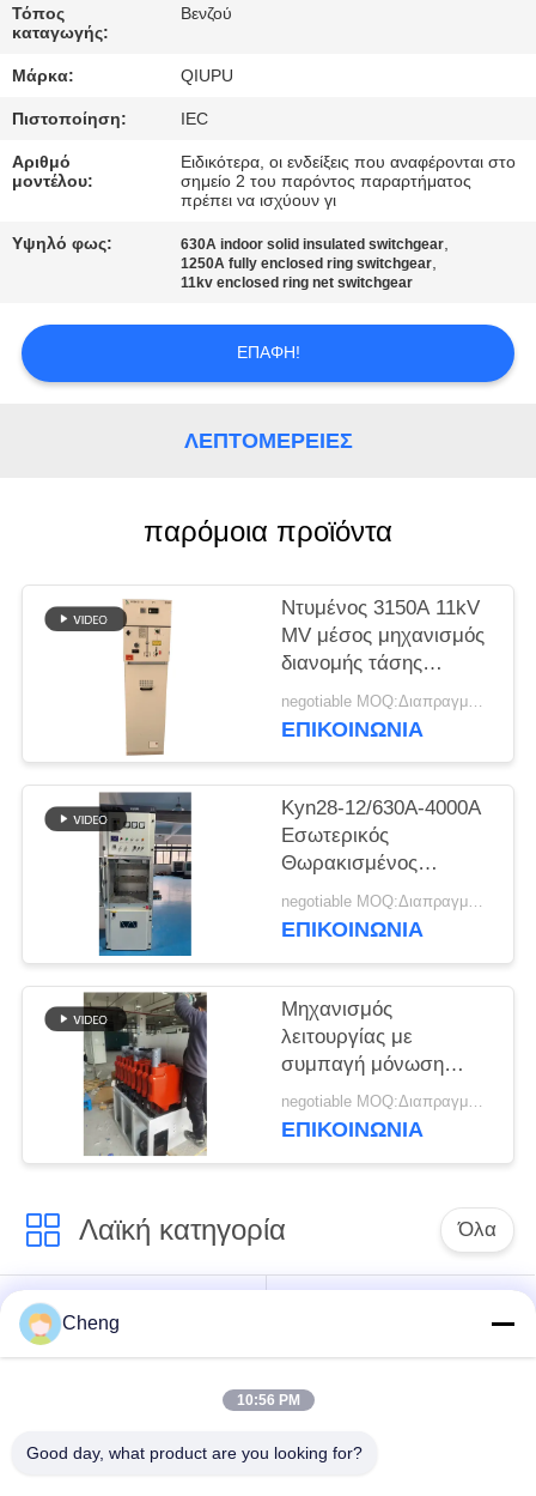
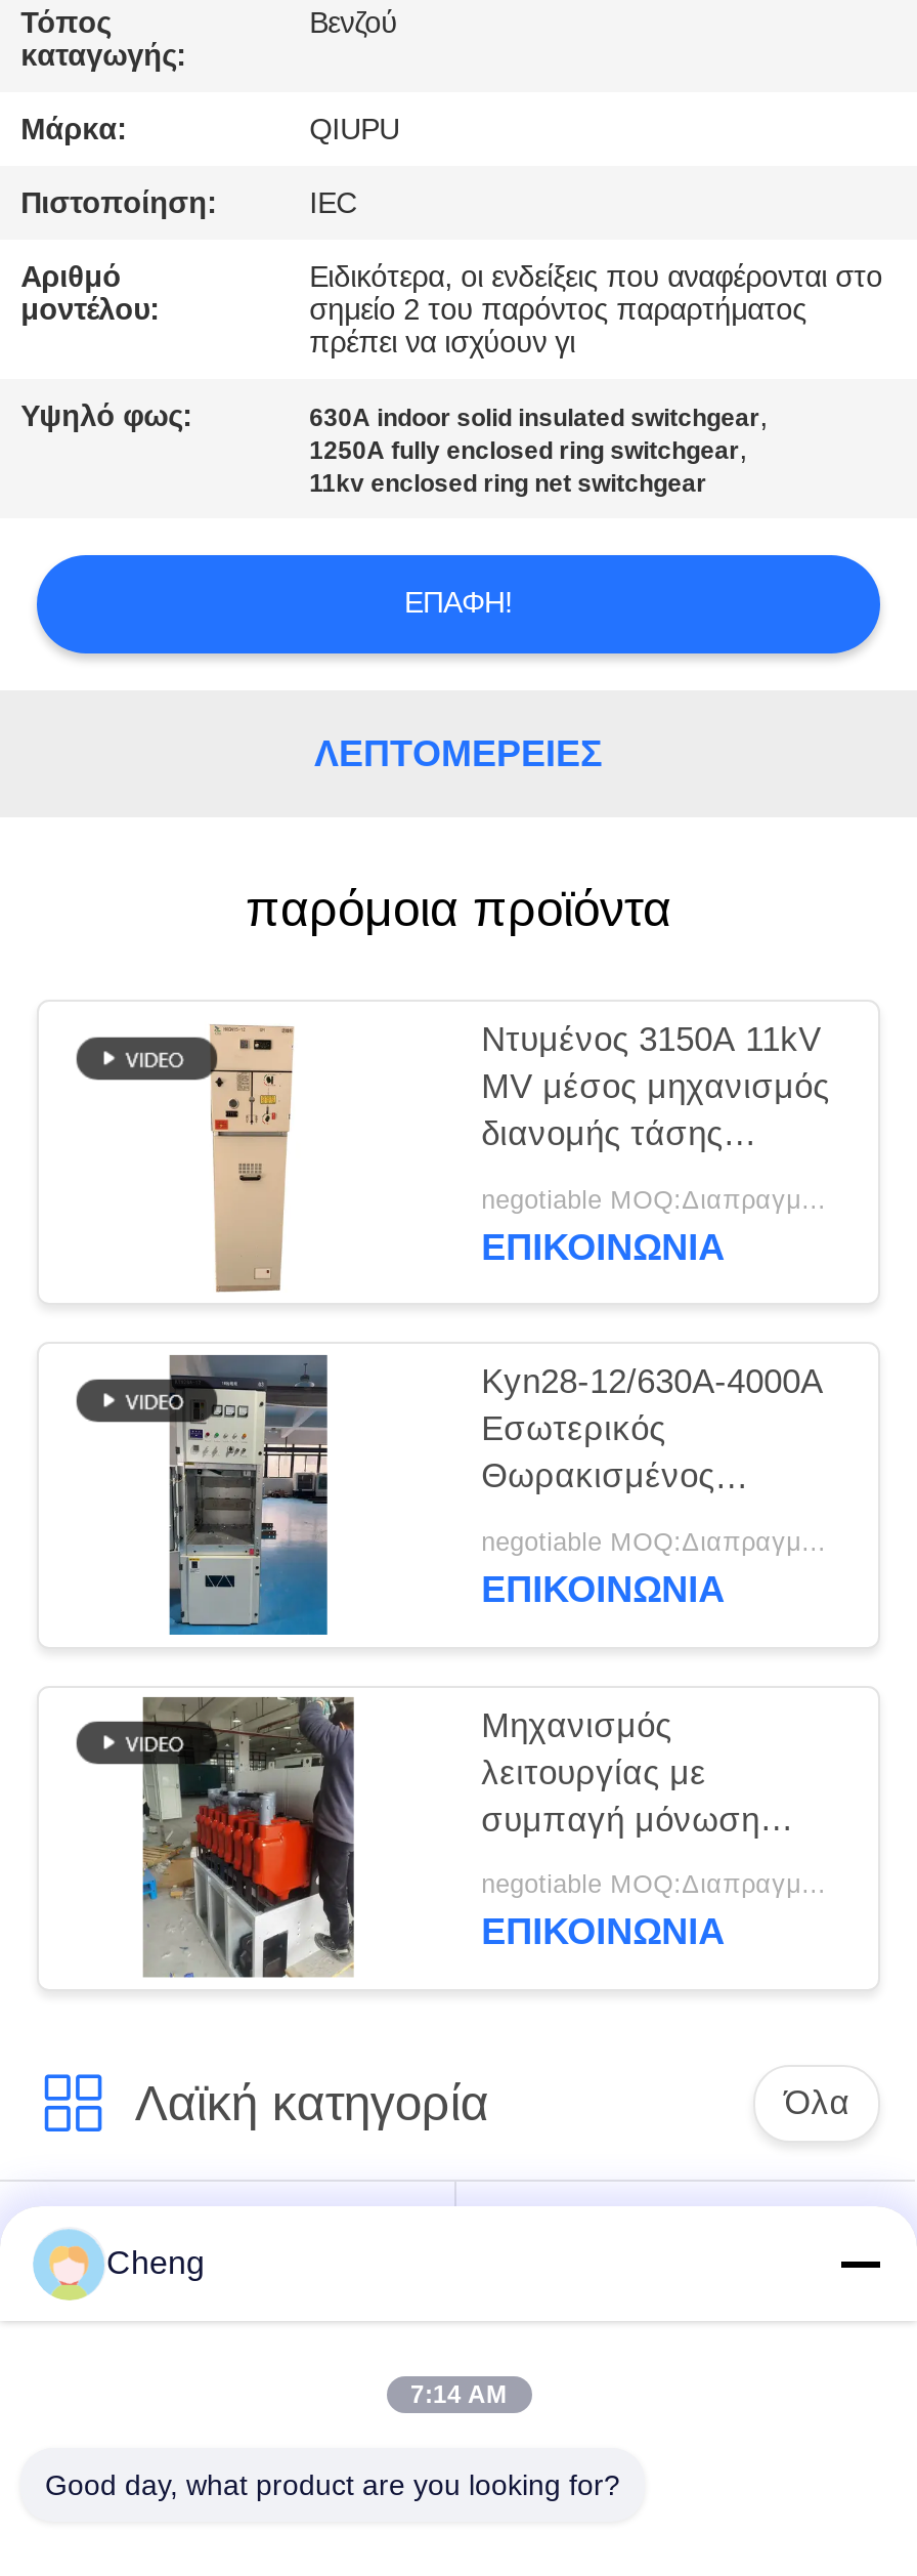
- 10:56 PM
+ 7:14 AM
